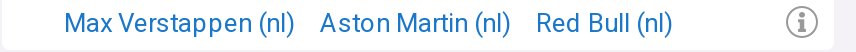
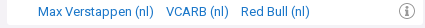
- Aston Martin (nl)
+ VCARB (nl)
